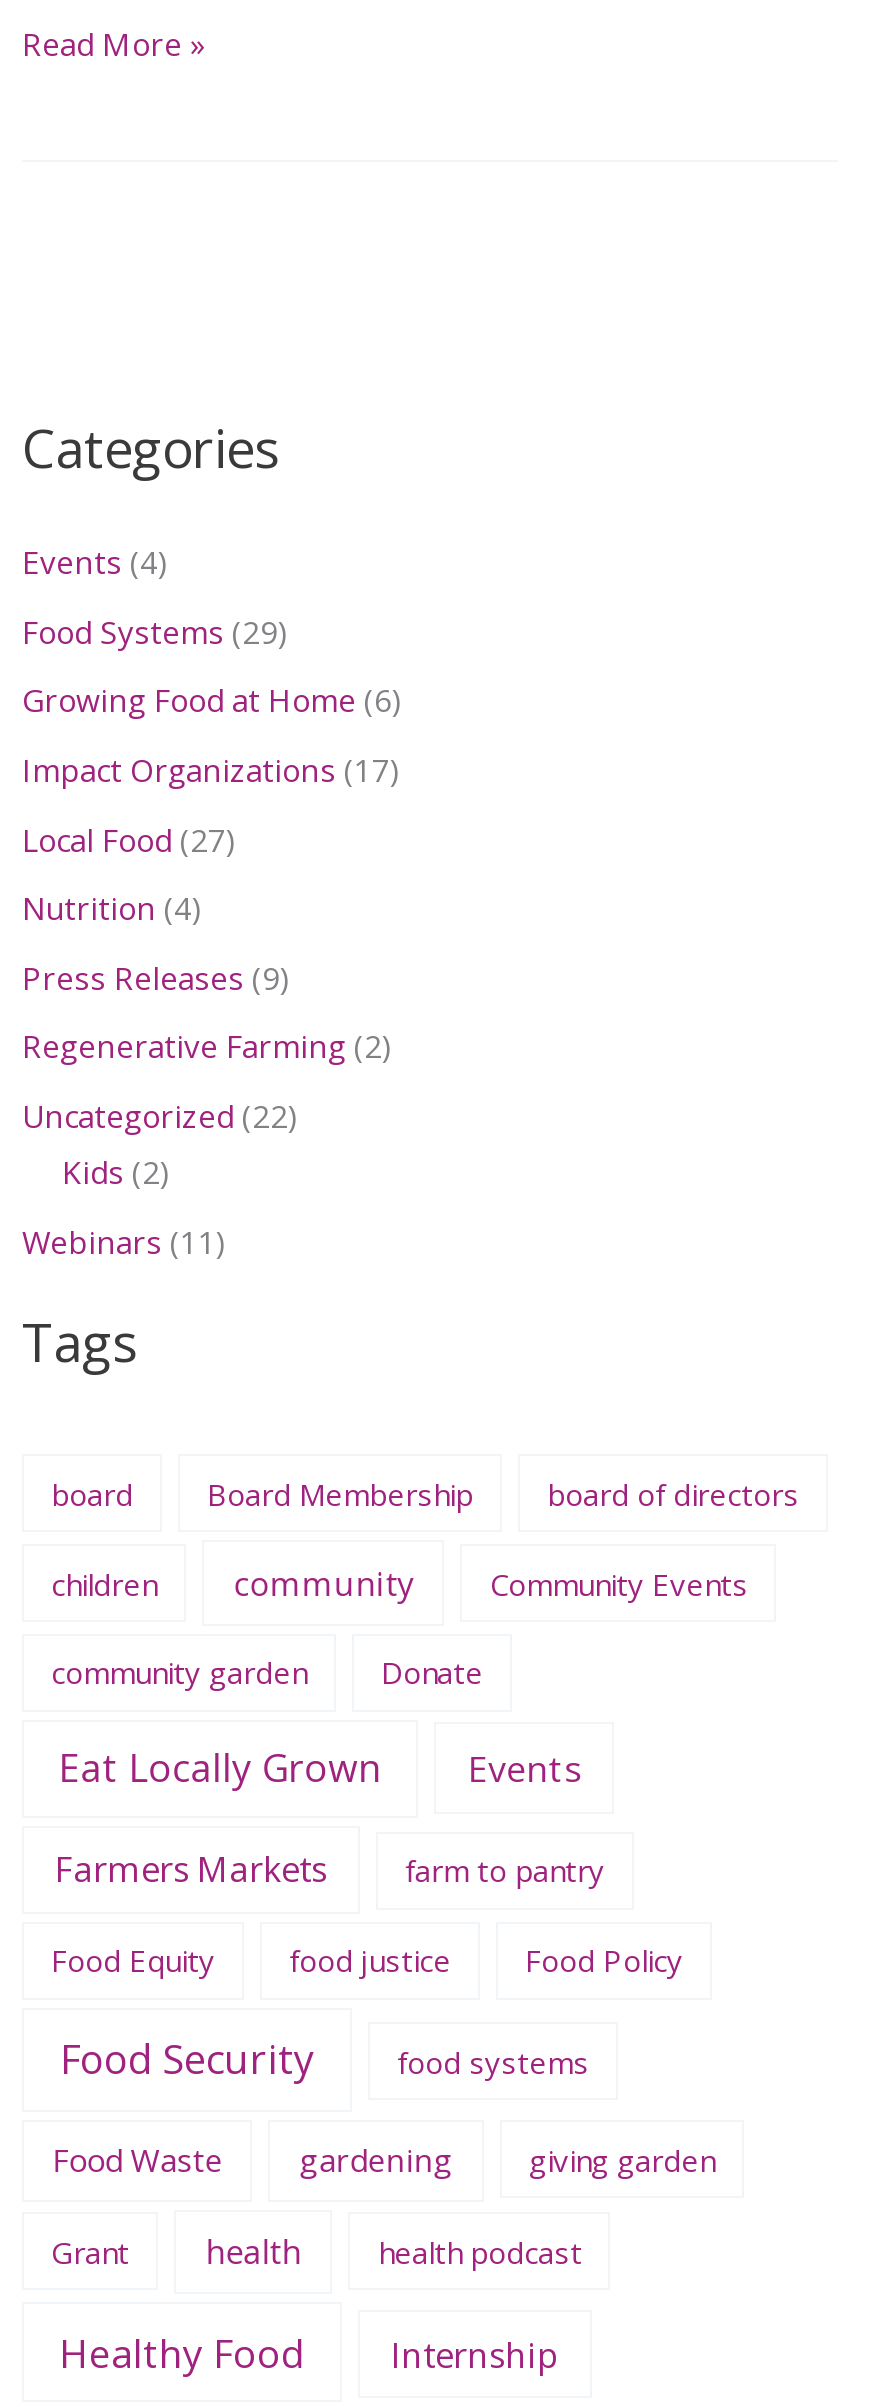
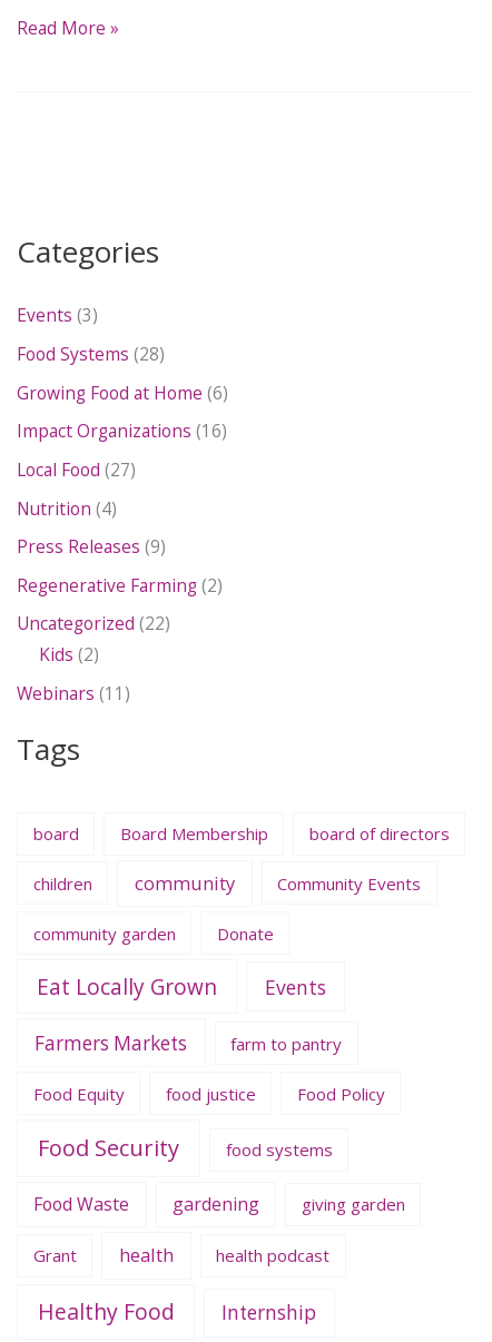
- Events (4)
+ Events (3)

- Food Systems (29)
+ Food Systems (28)

- Impact Organizations (17)
+ Impact Organizations (16)
